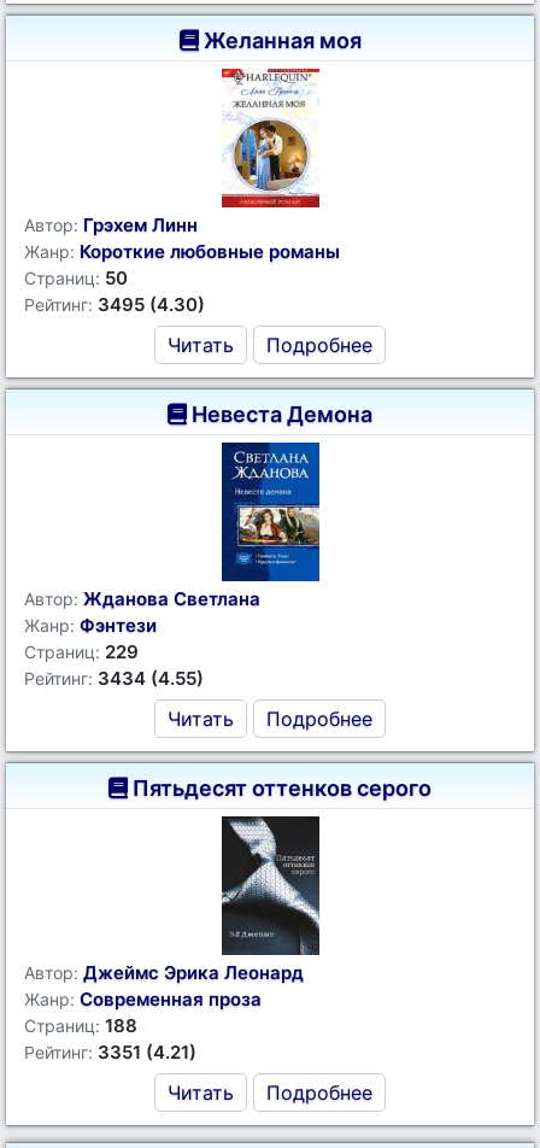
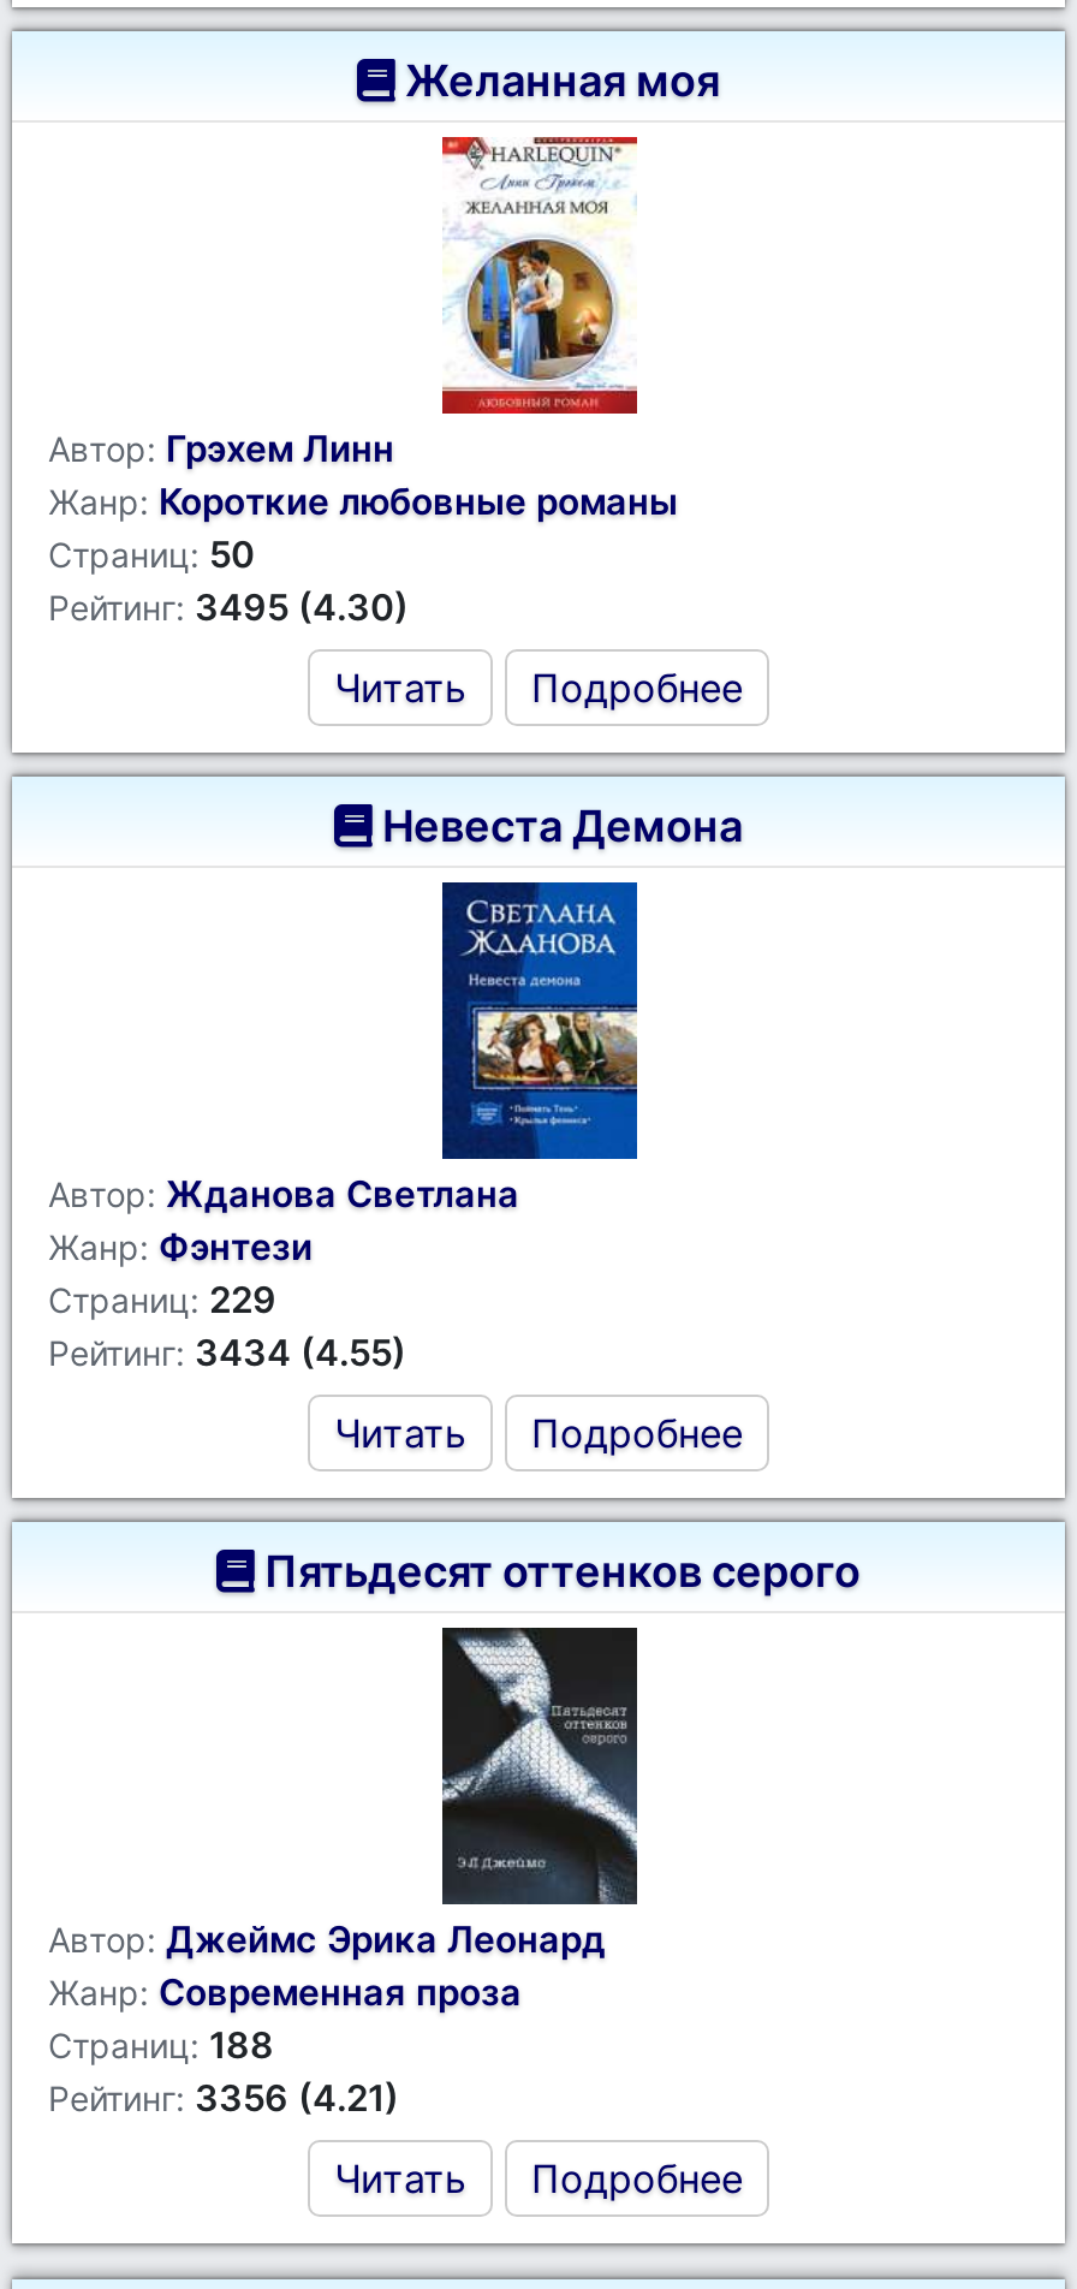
- Рейтинг: 3351 (4.21)
+ Рейтинг: 3356 (4.21)
